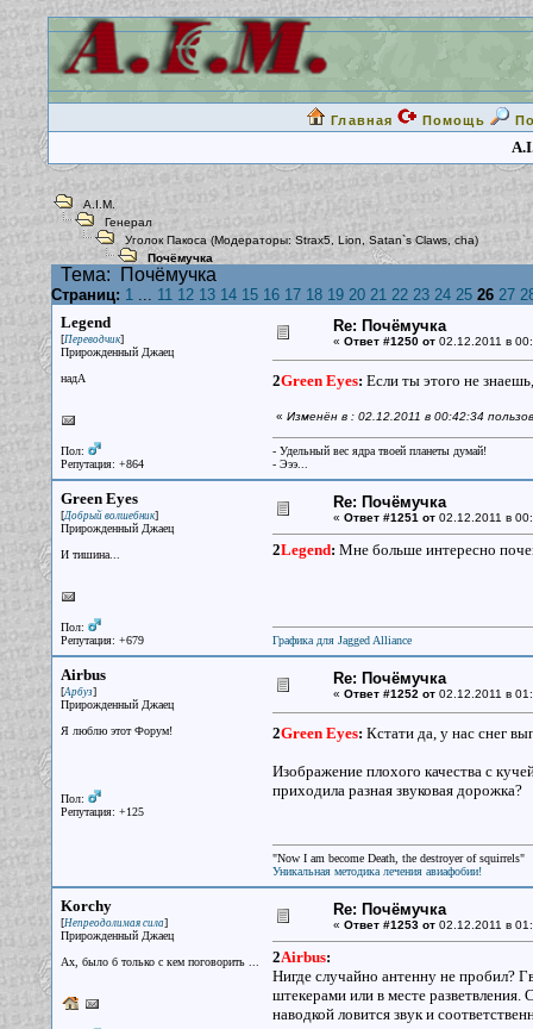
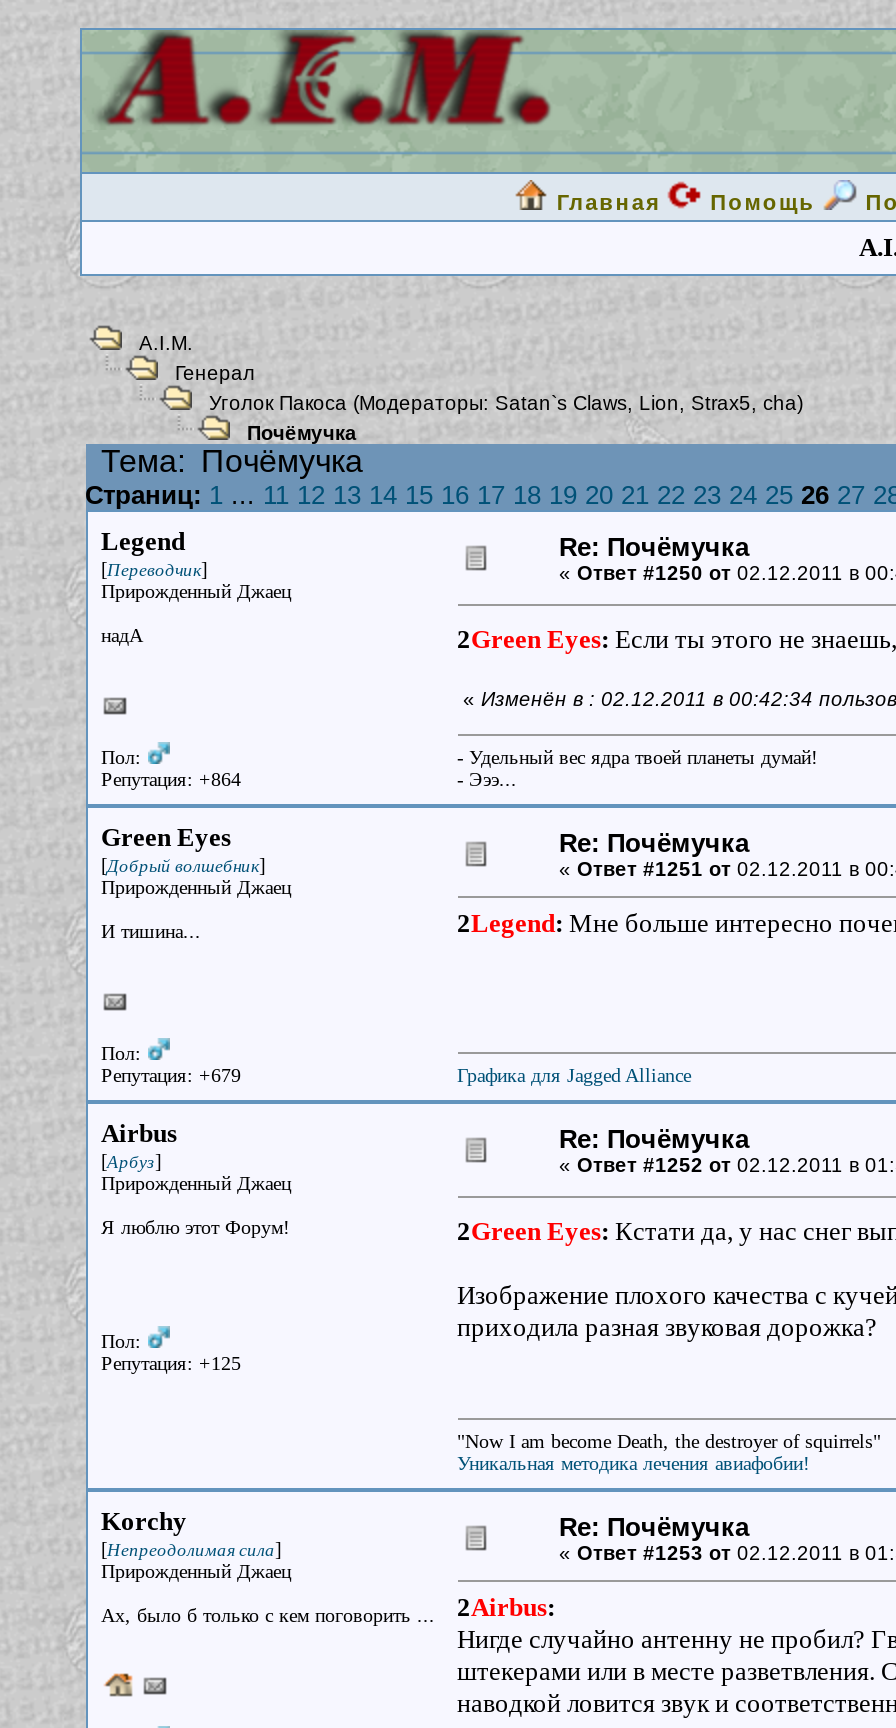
- Уголок Пакоса (Модераторы: Strax5, Lion, Satan`s Claws, cha)
+ Уголок Пакоса (Модераторы: Satan`s Claws, Lion, Strax5, cha)
